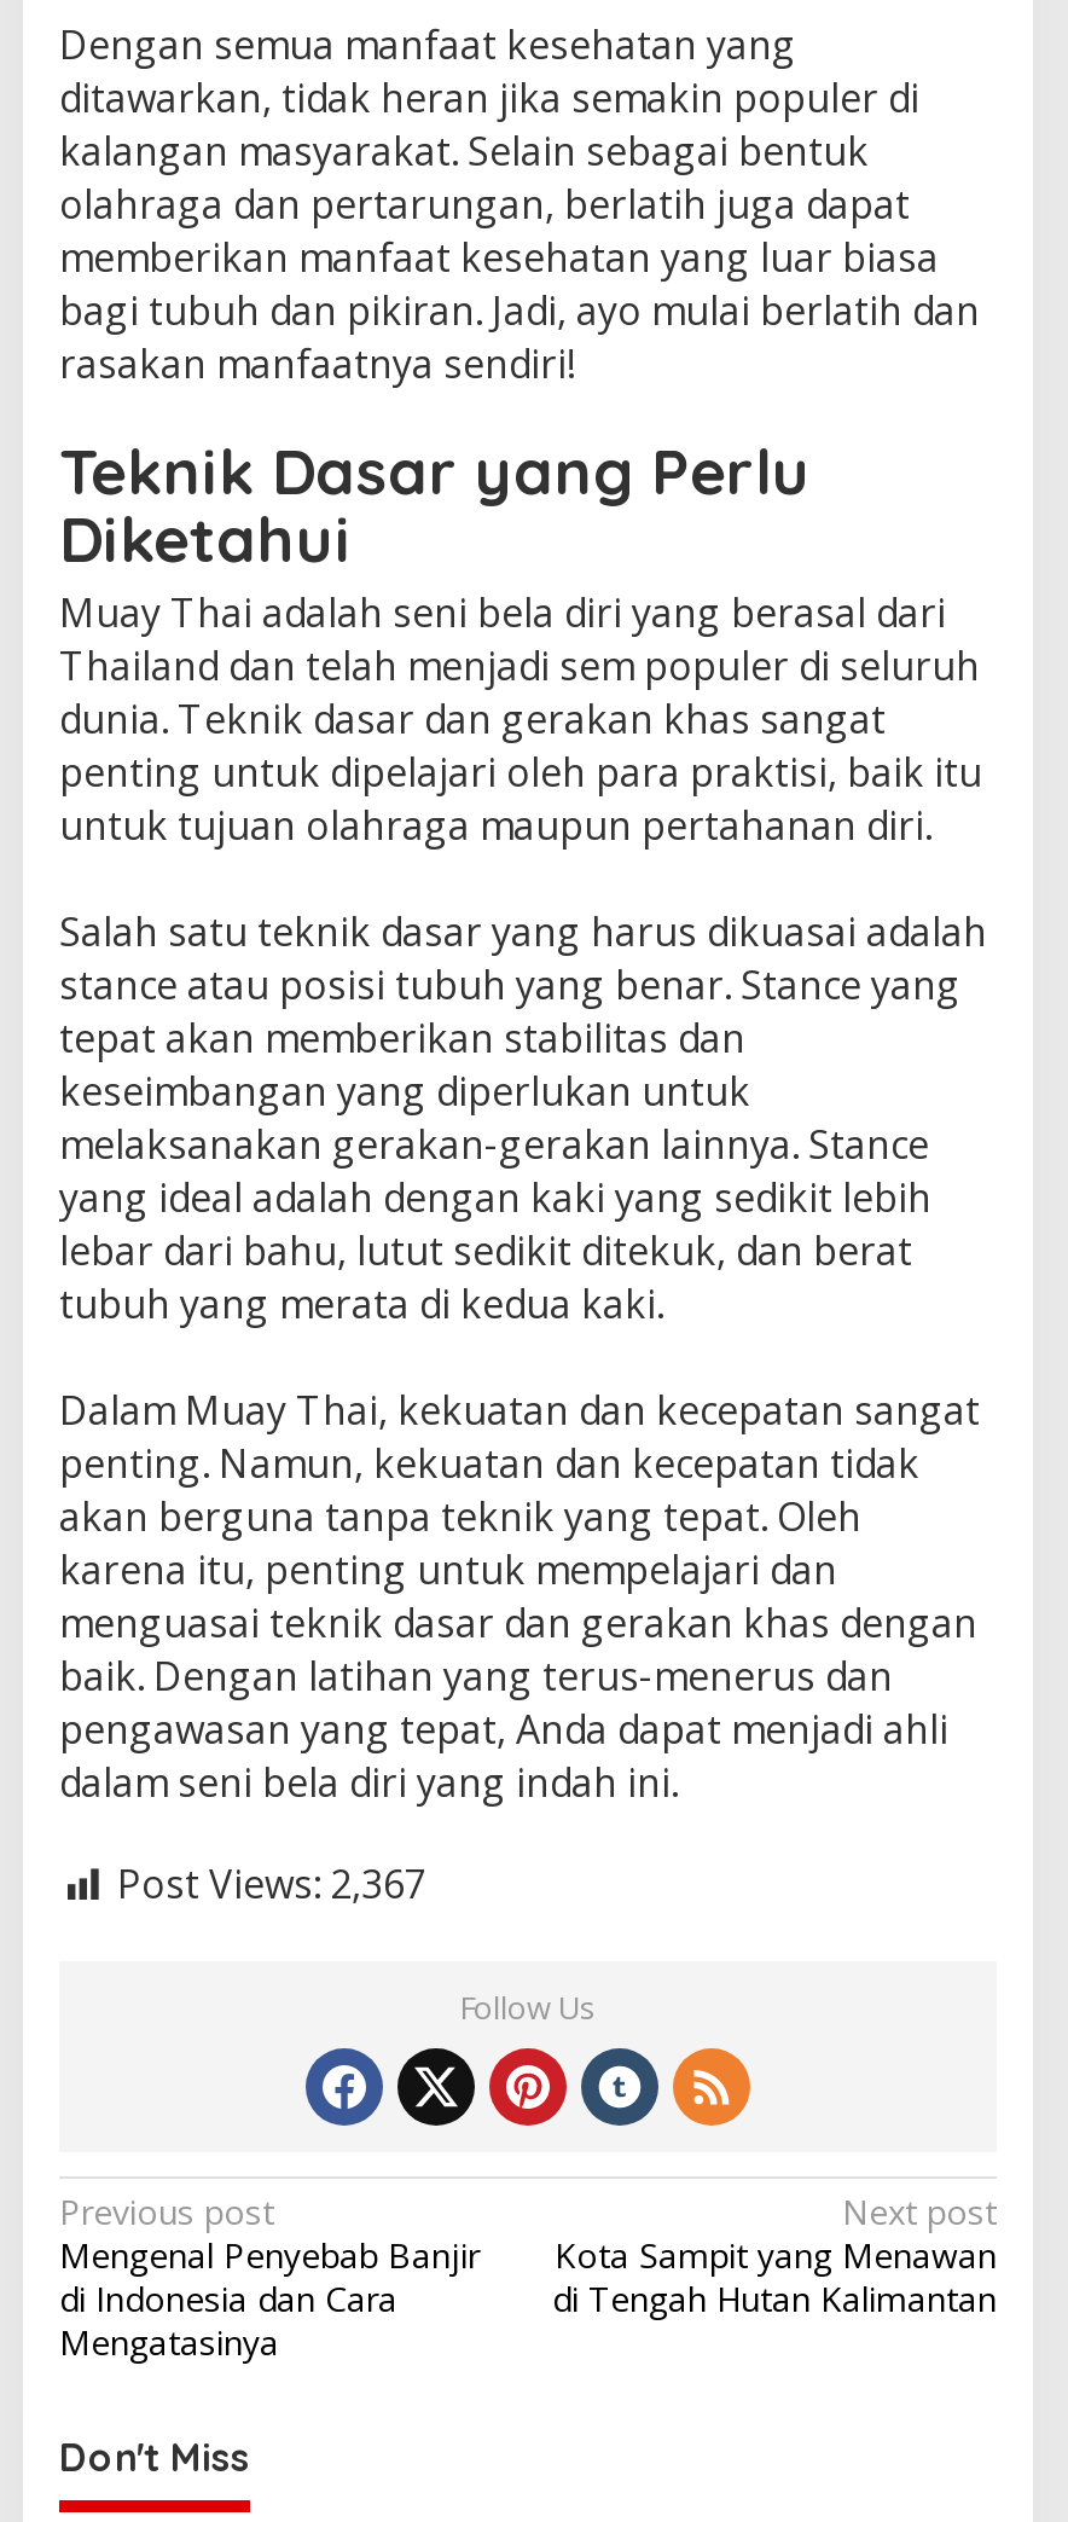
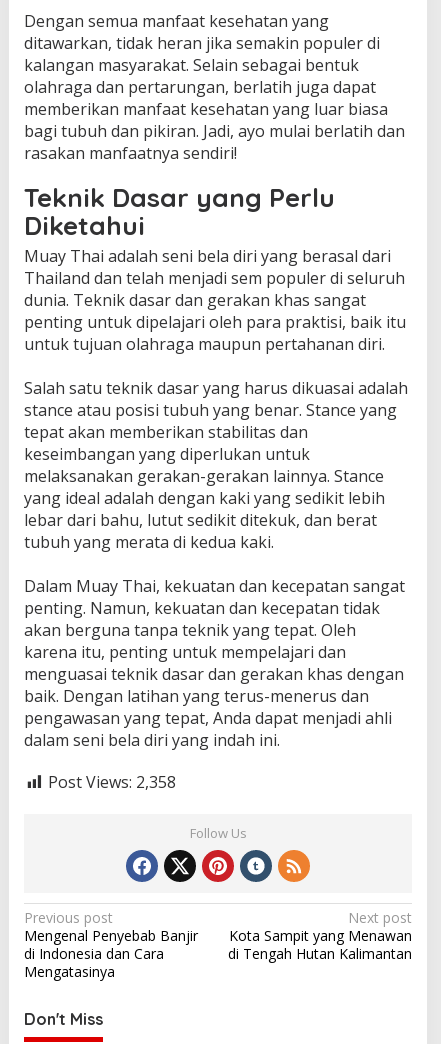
- Post Views: 2,367
+ Post Views: 2,358
